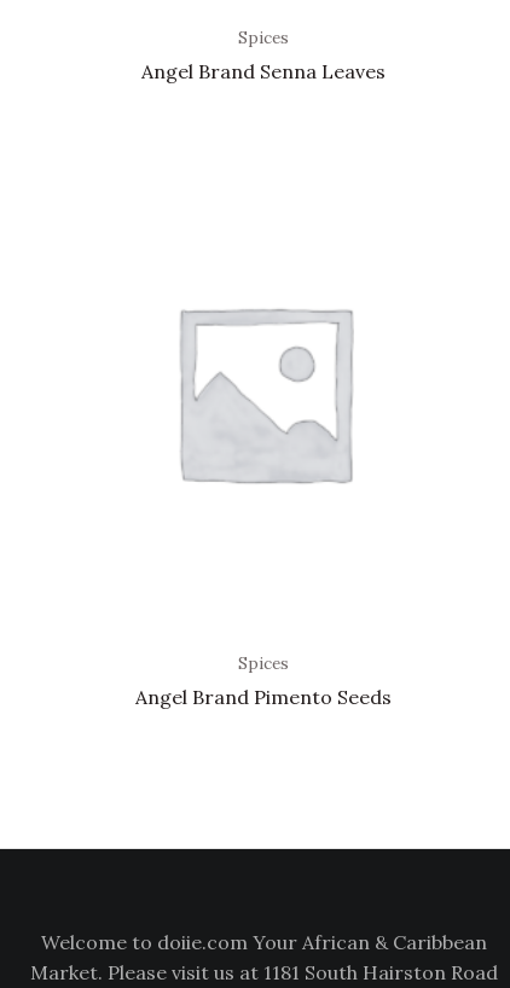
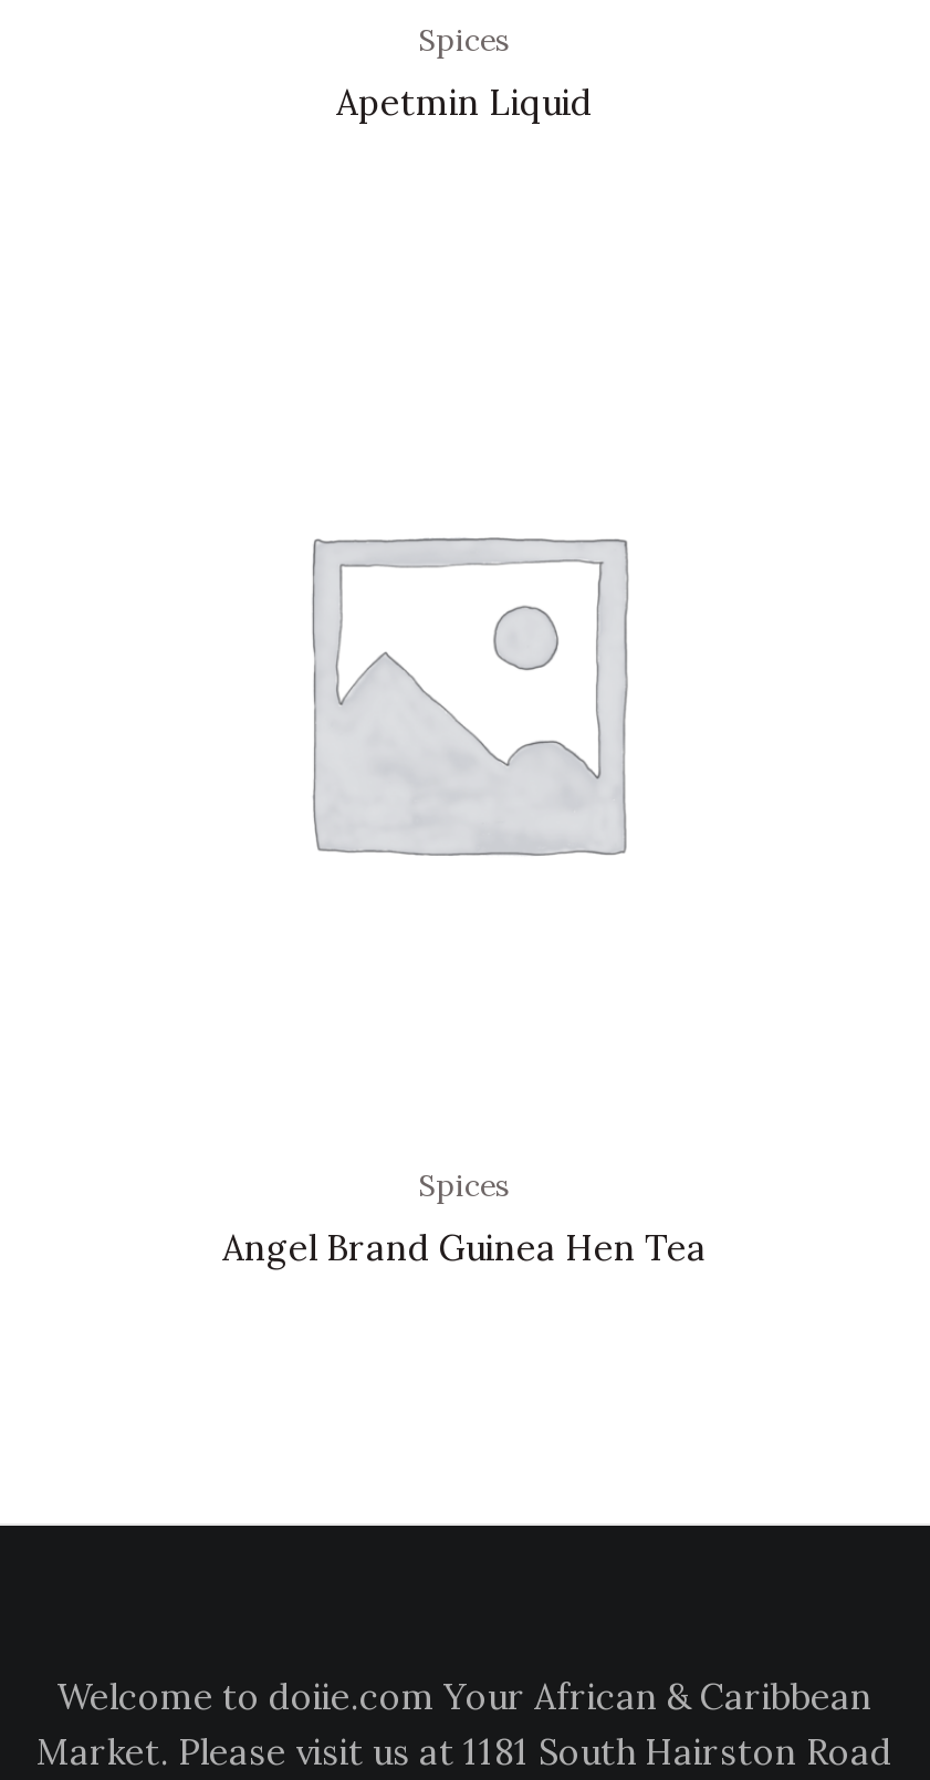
- Angel Brand Senna Leaves
+ Apetmin Liquid

- Angel Brand Pimento Seeds
+ Angel Brand Guinea Hen Tea
